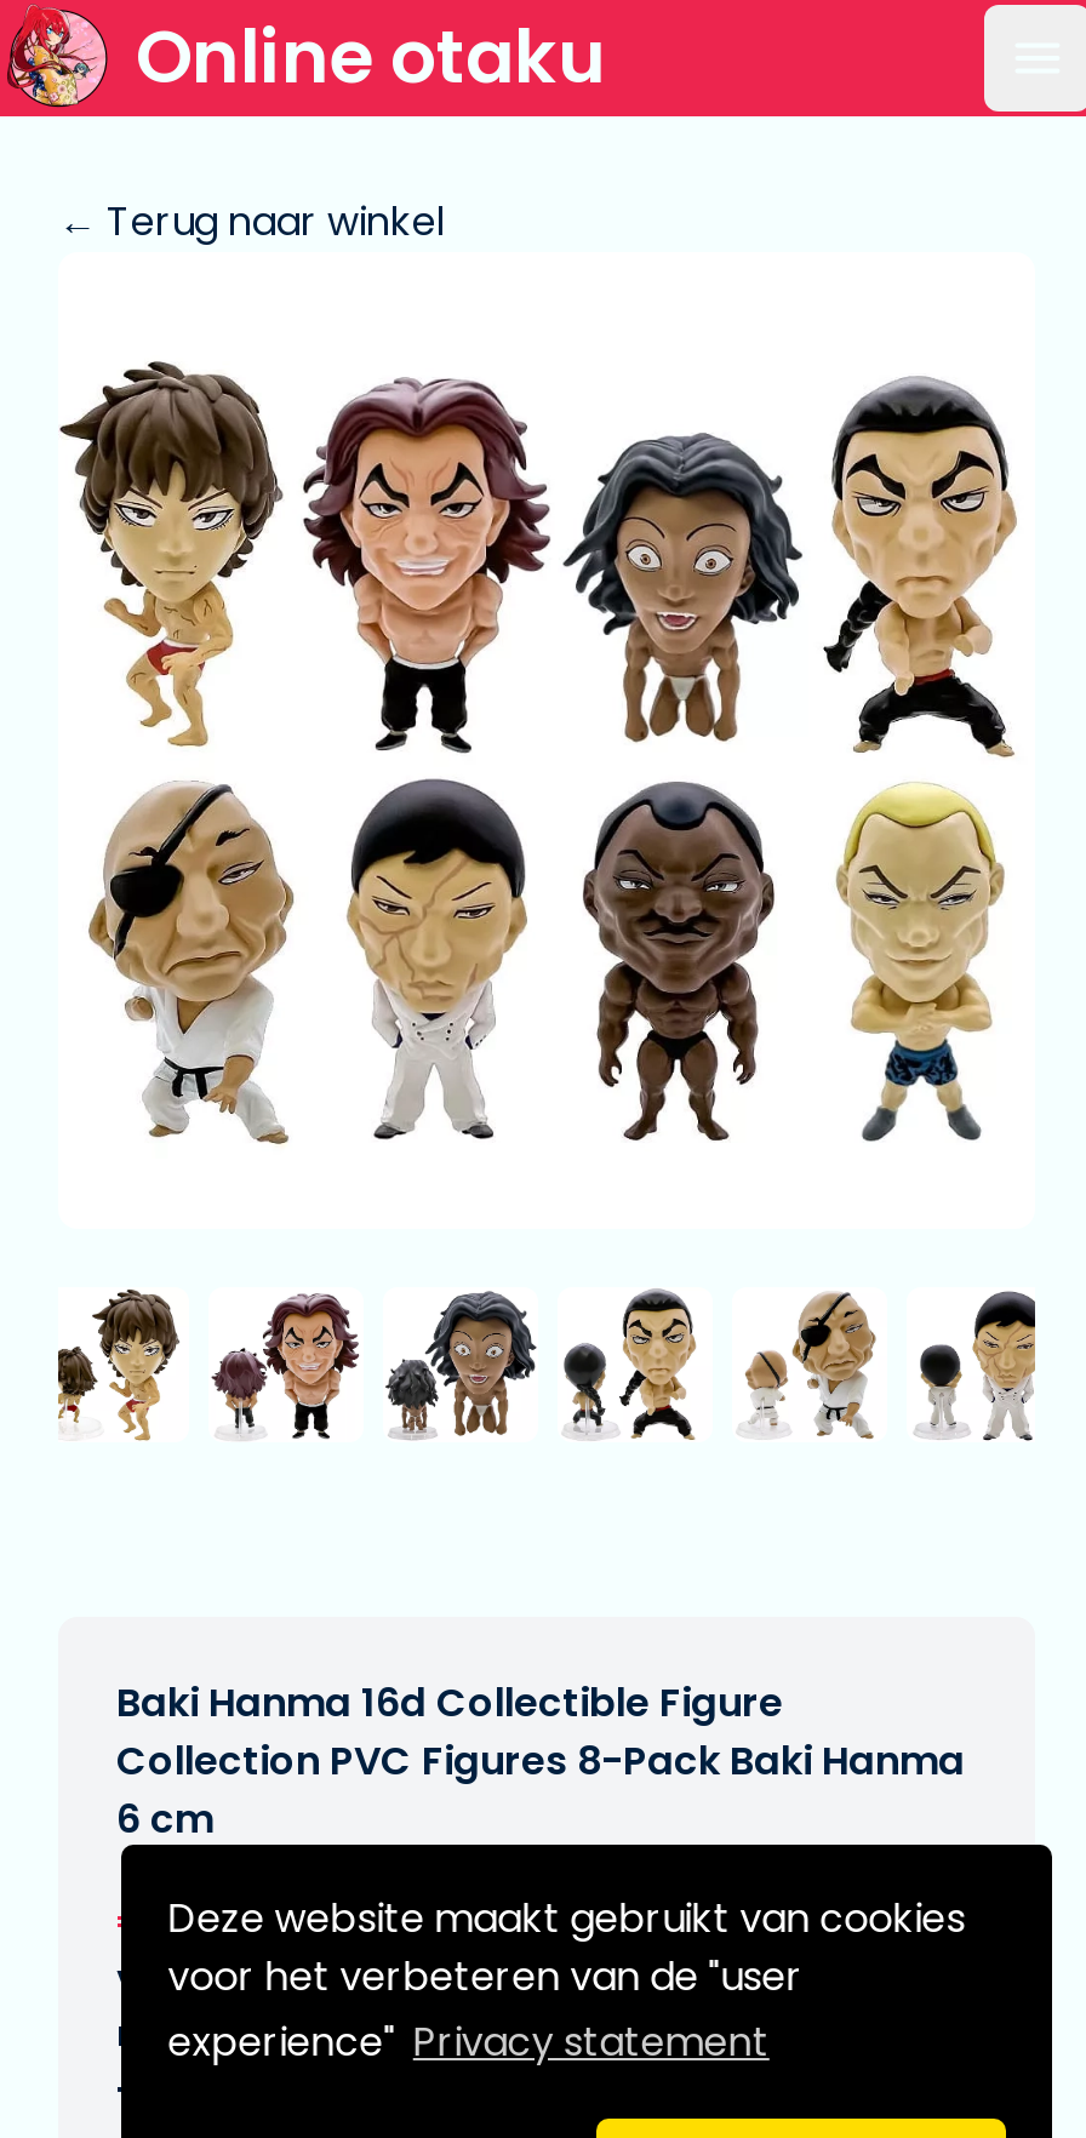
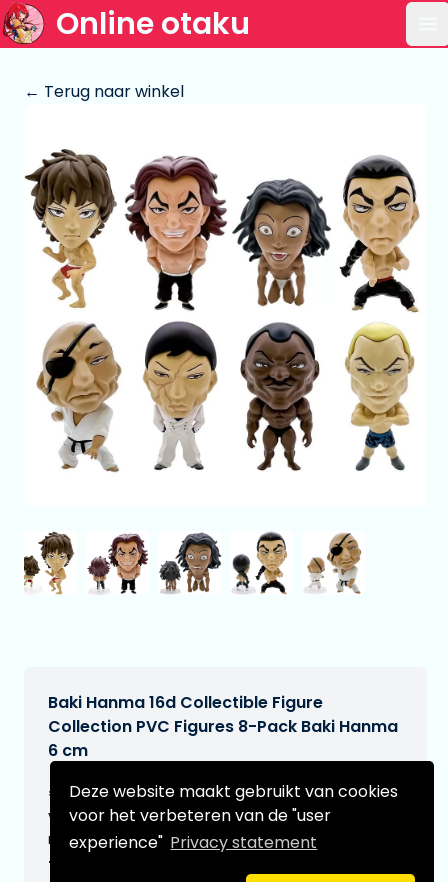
- [image]
